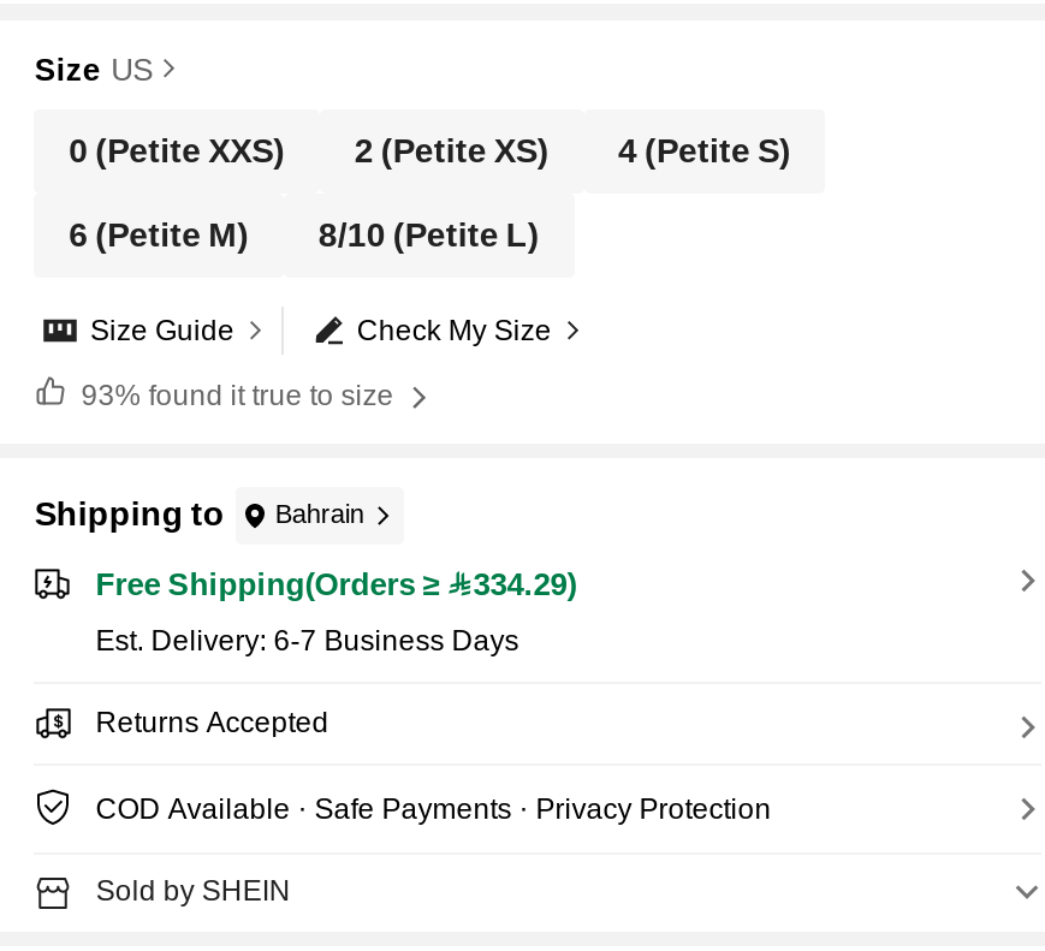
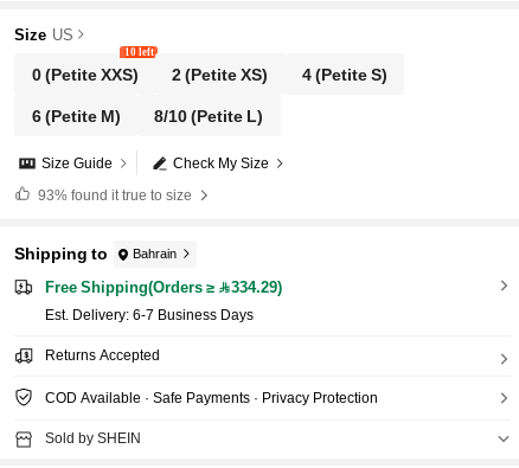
+ 10 left
